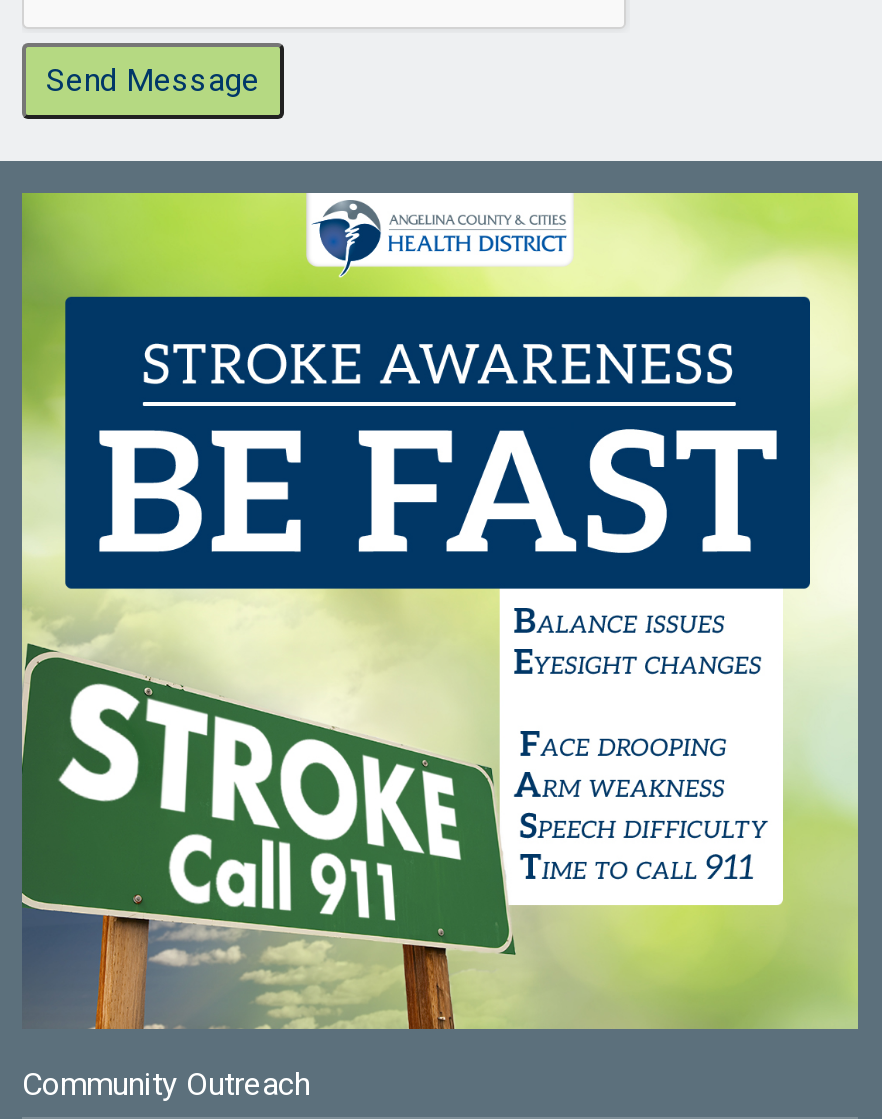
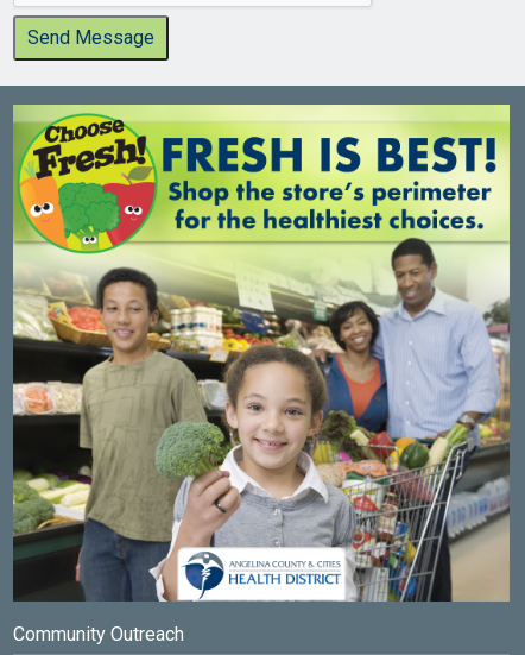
- [image]
+ [image]
